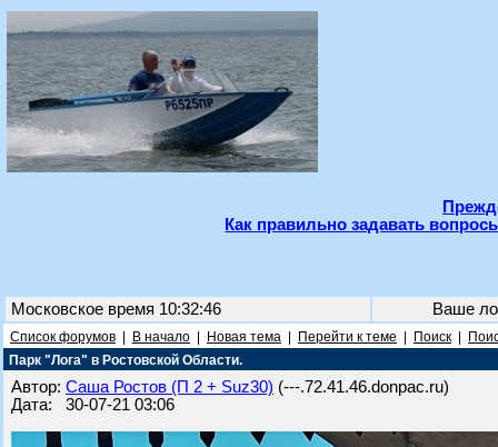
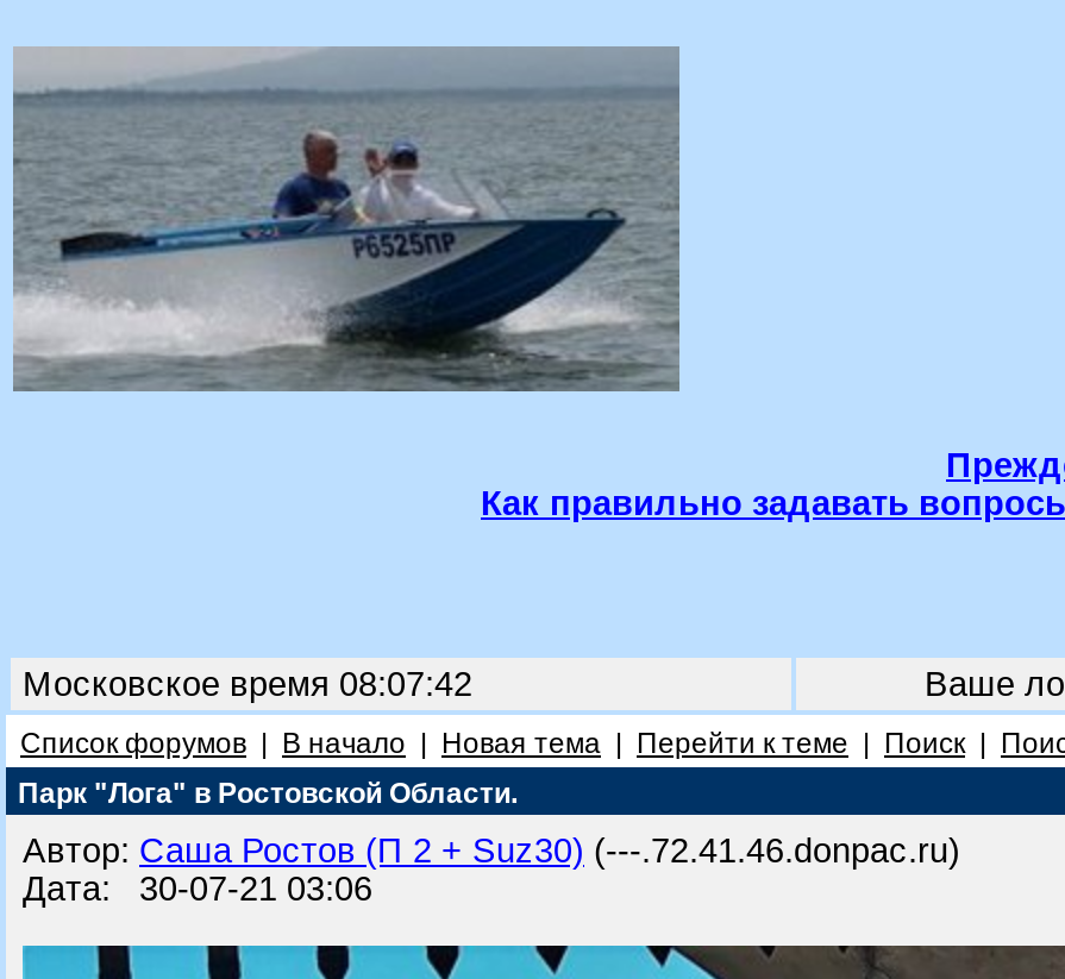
- Московское время 10:32:46
+ Московское время 08:07:42
